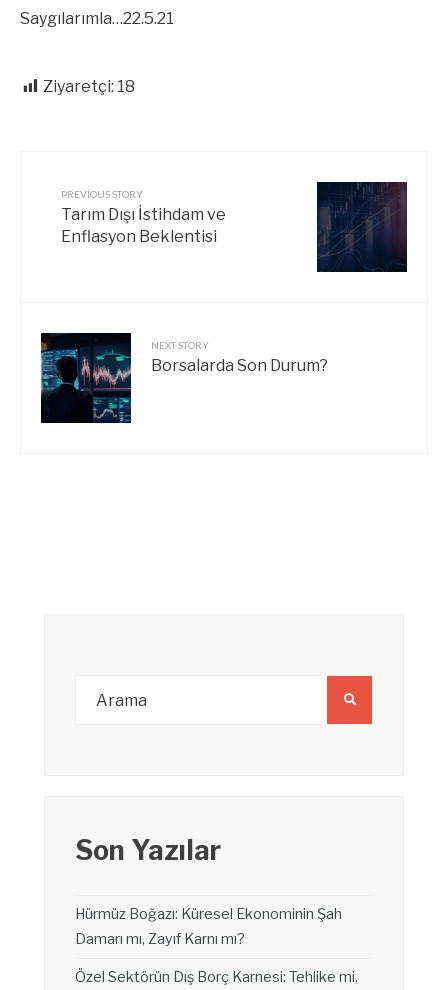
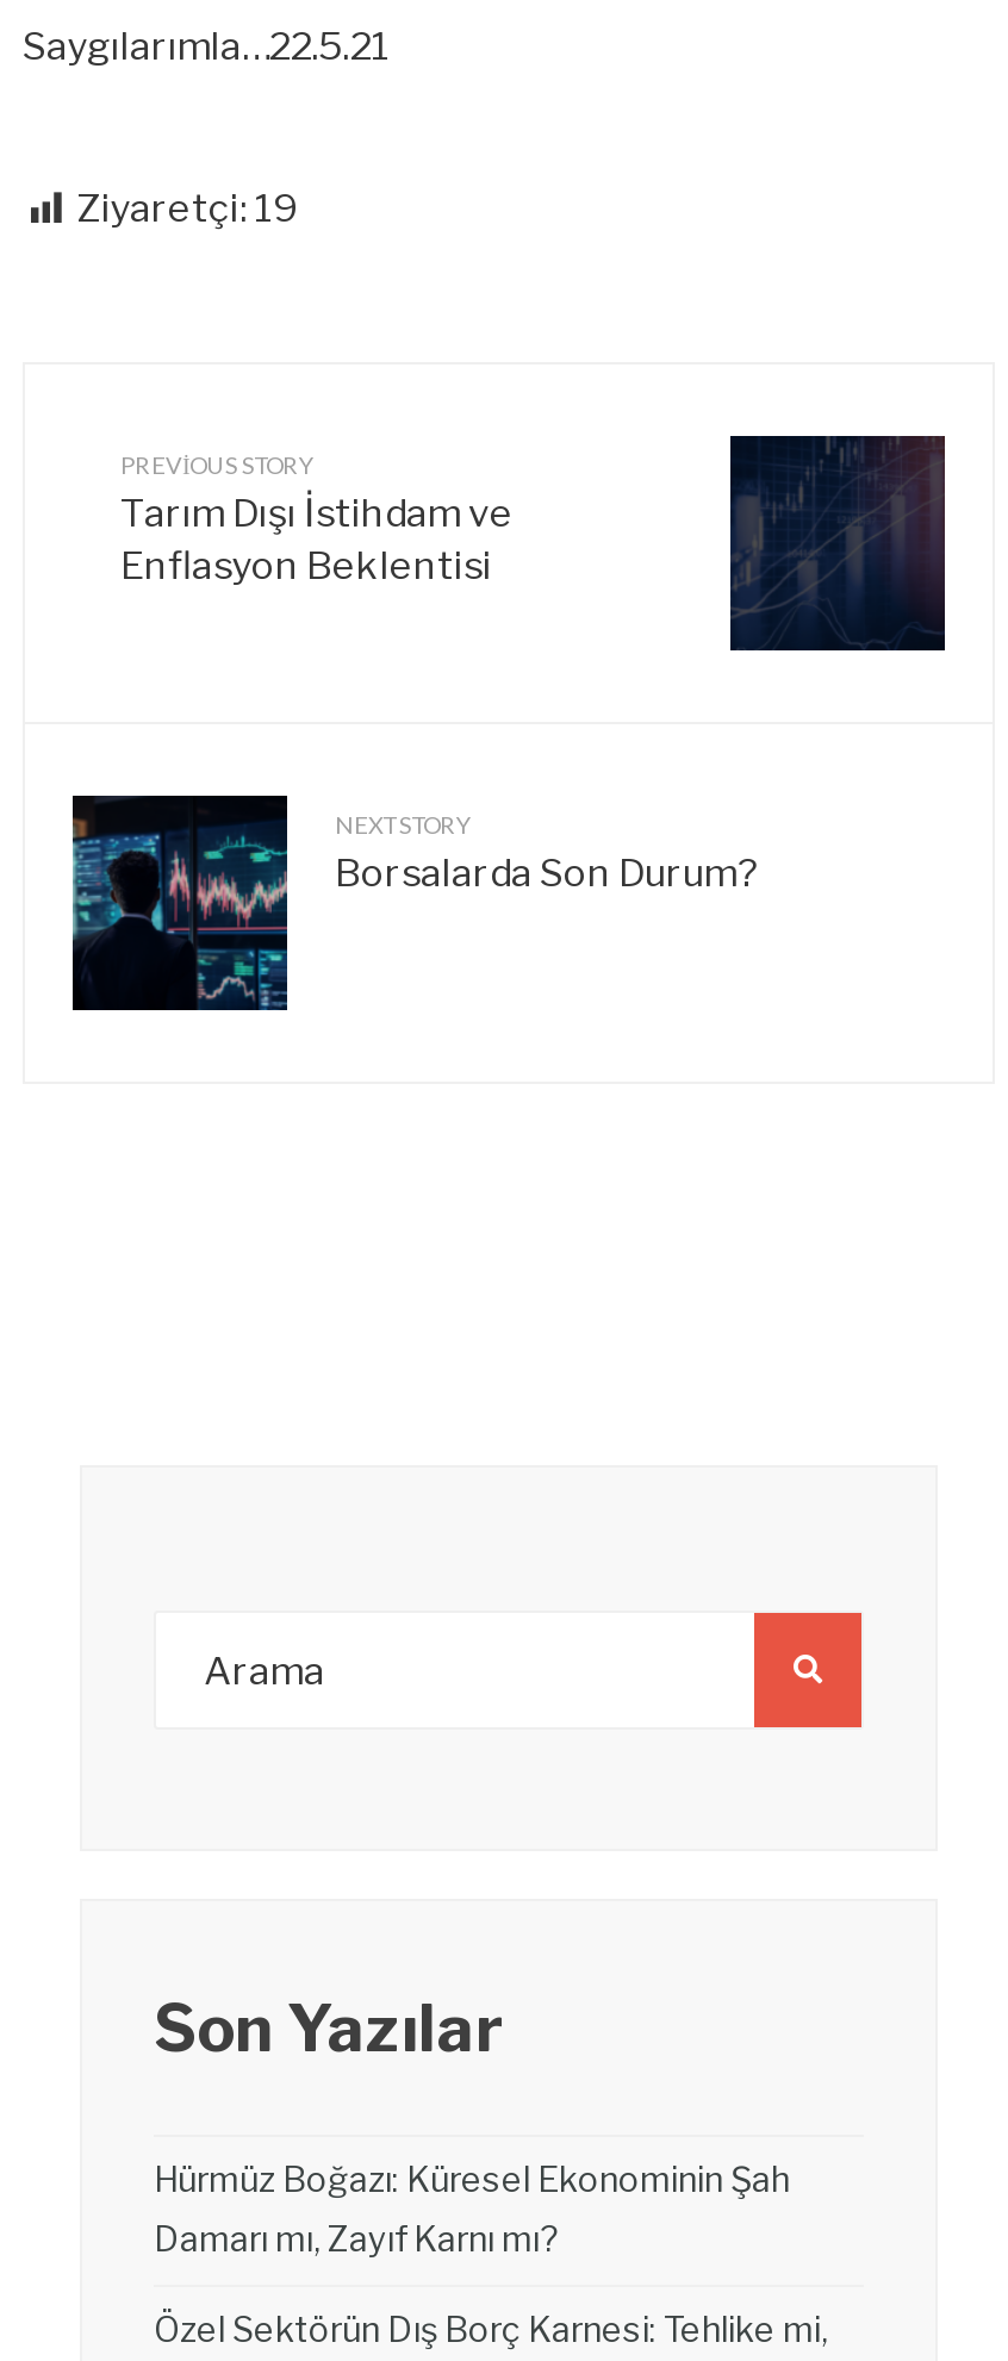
- Ziyaretçi: 18
+ Ziyaretçi: 19
